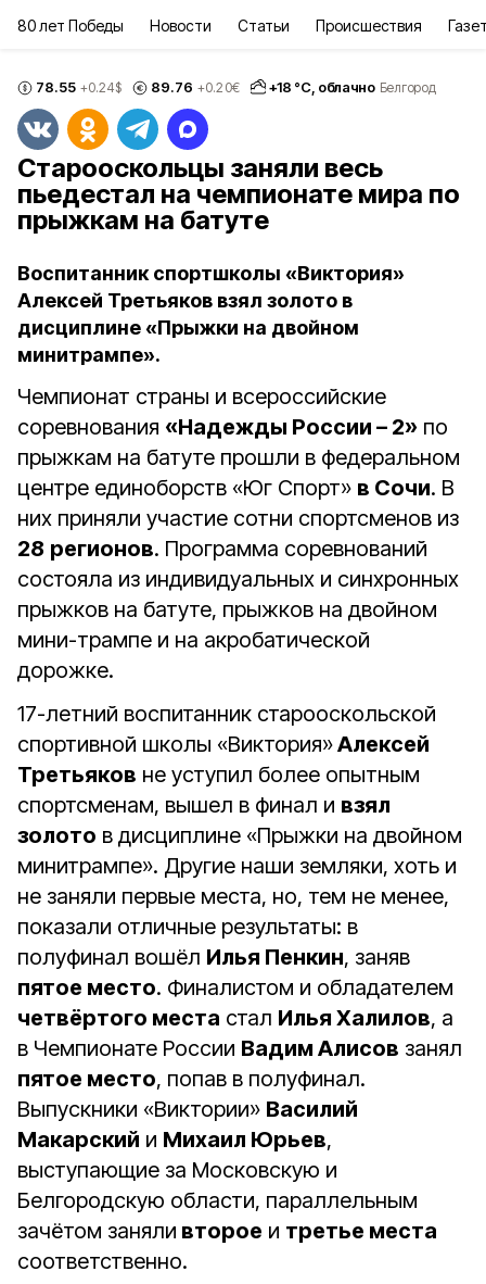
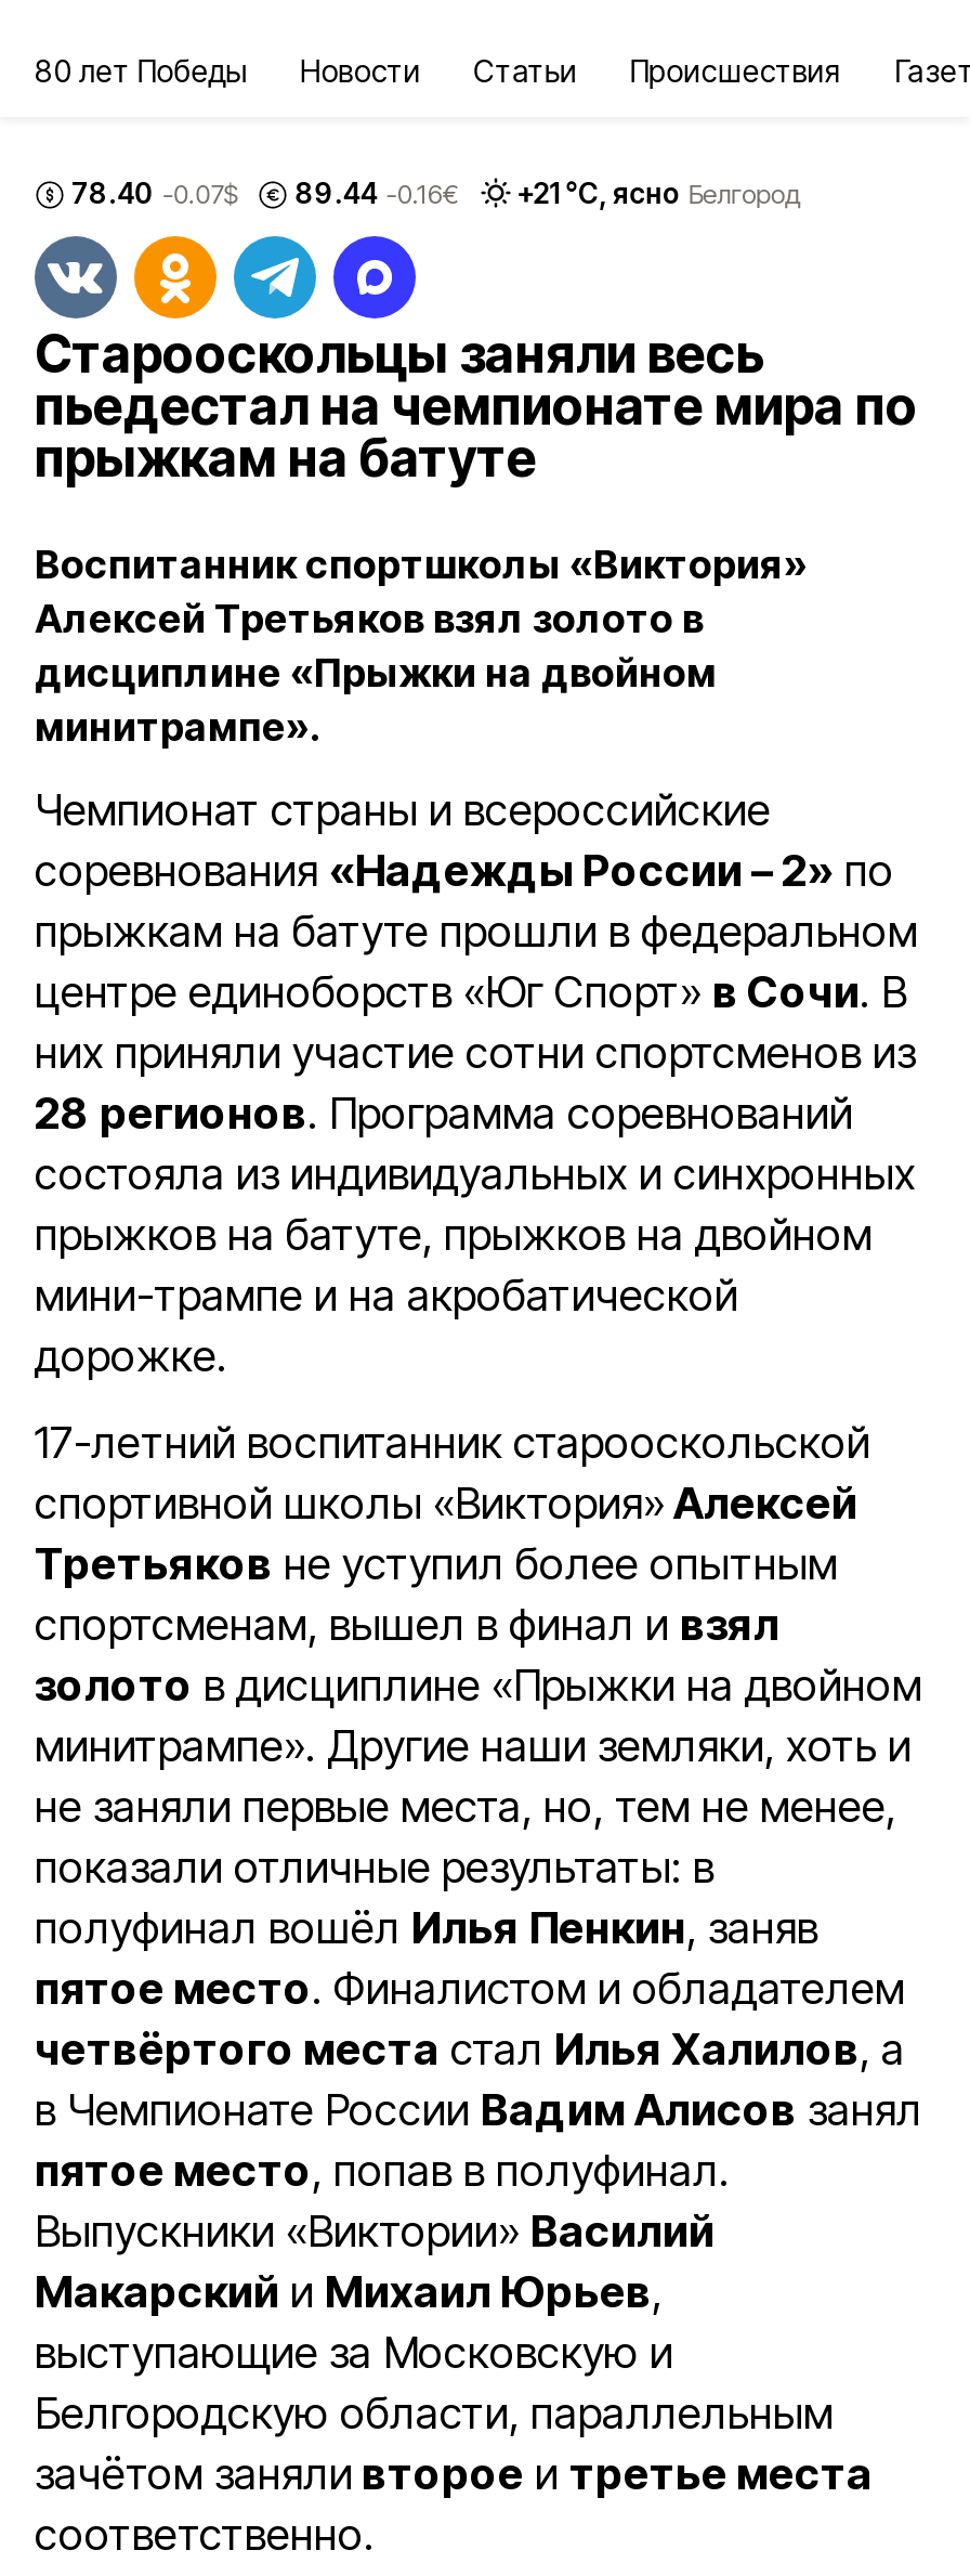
- 78.55 +0.24$
+ 78.40 -0.07$

- 89.76 +0.20€
+ 89.44 -0.16€

- +18 °С, облачно Белгород
+ +21 °С, ясно Белгород
